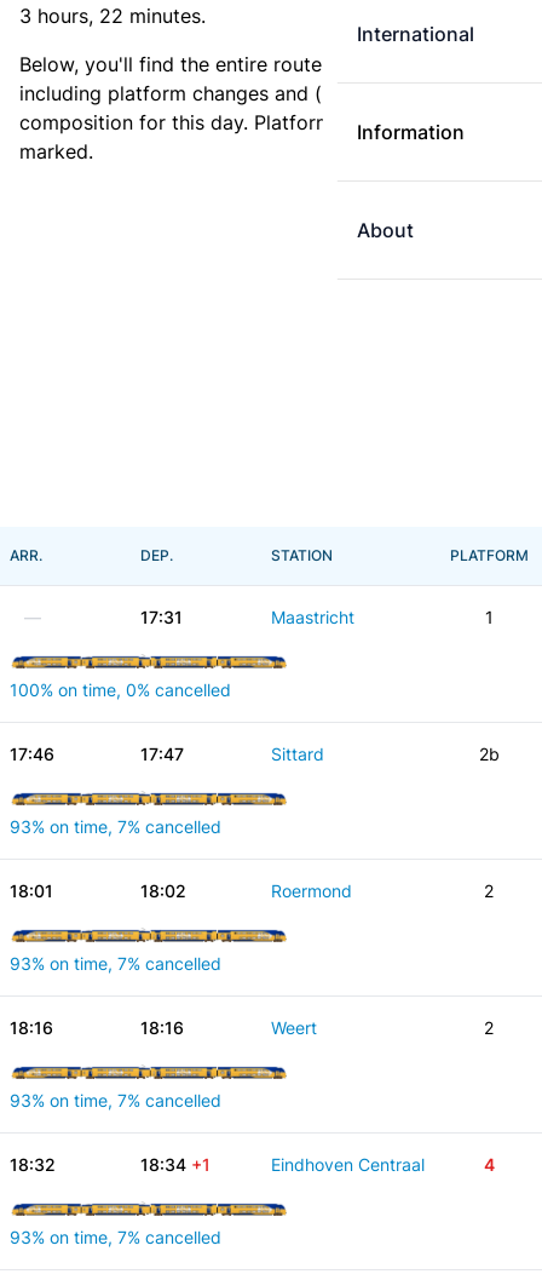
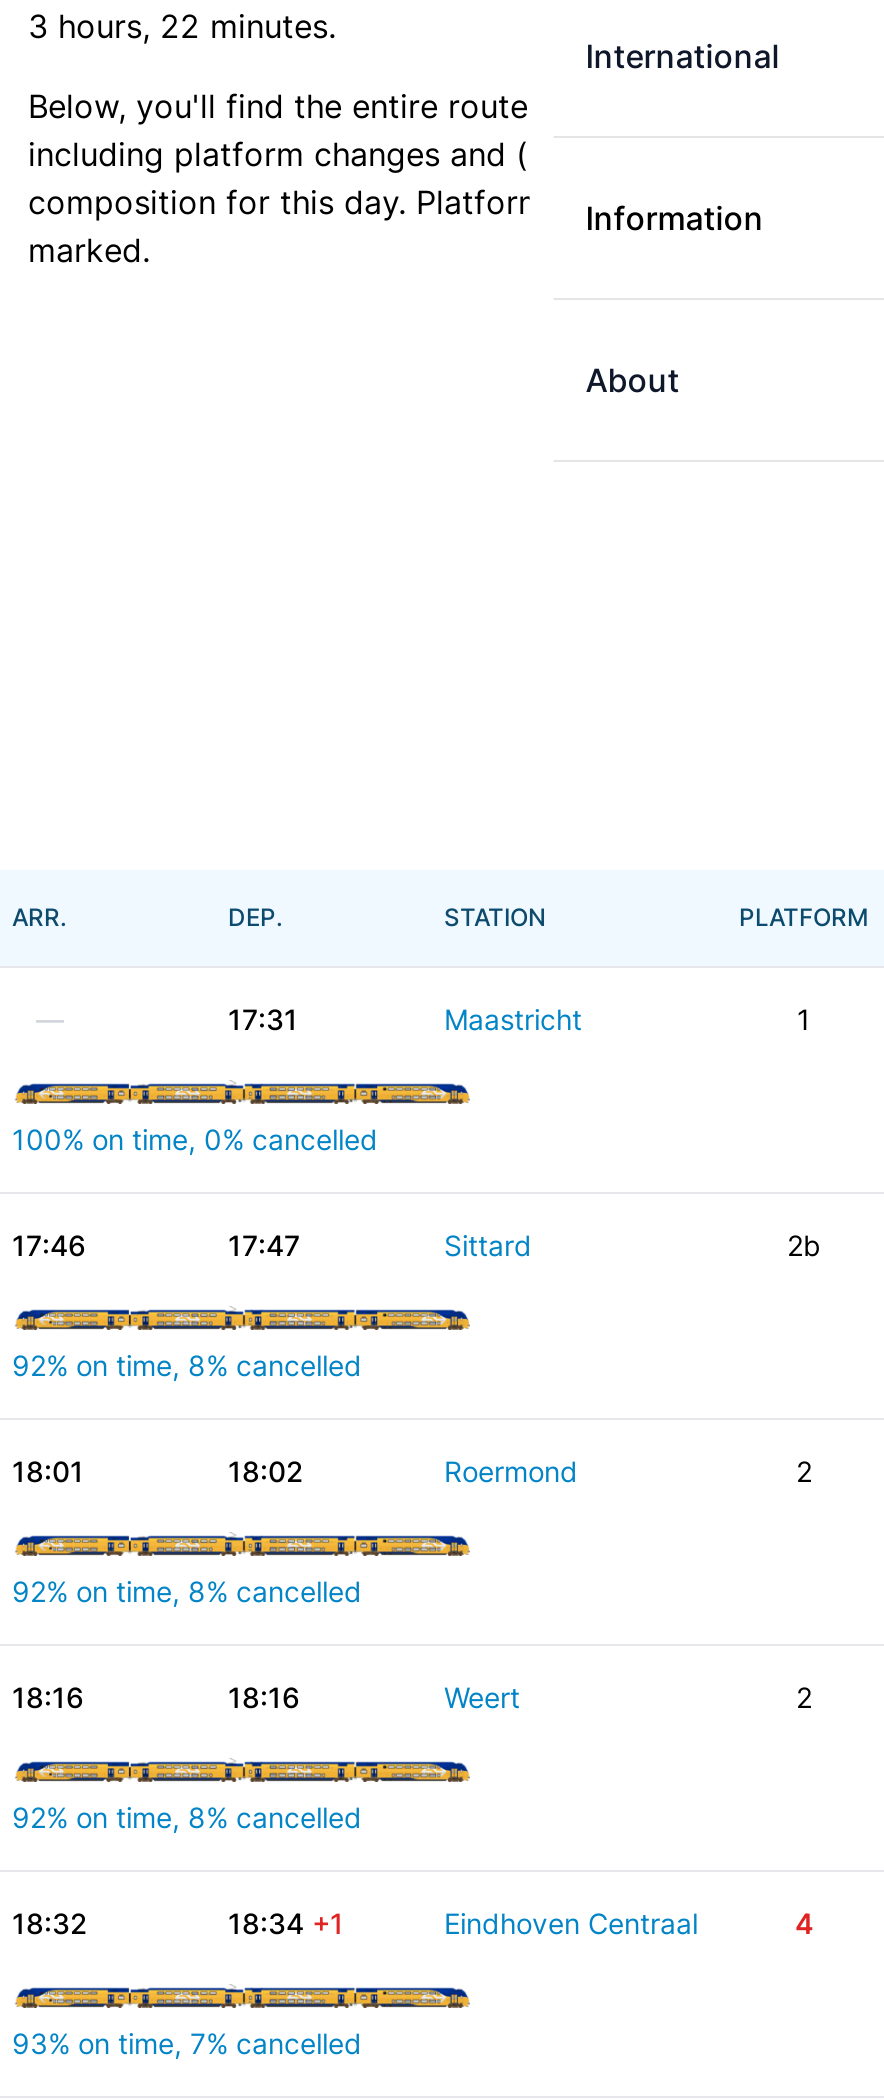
- 93% on time, 7% cancelled
+ 92% on time, 8% cancelled

- 93% on time, 7% cancelled
+ 92% on time, 8% cancelled

- 93% on time, 7% cancelled
+ 92% on time, 8% cancelled
